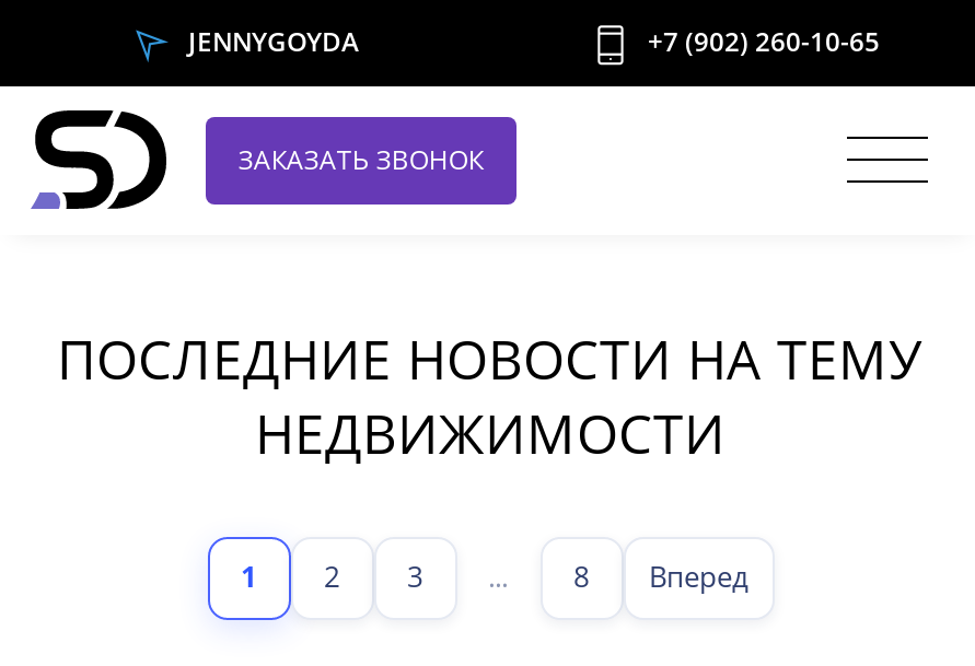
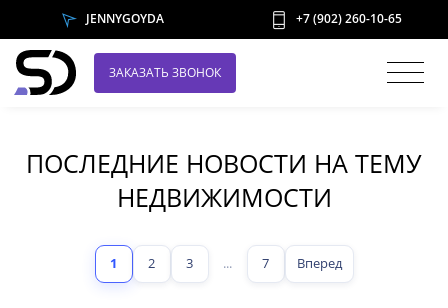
- 8
+ 7
